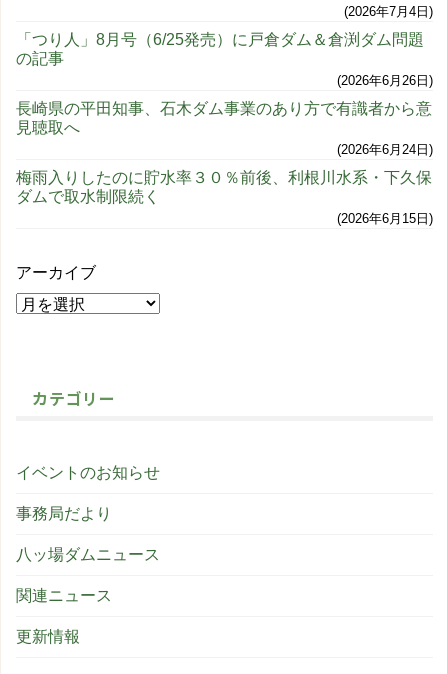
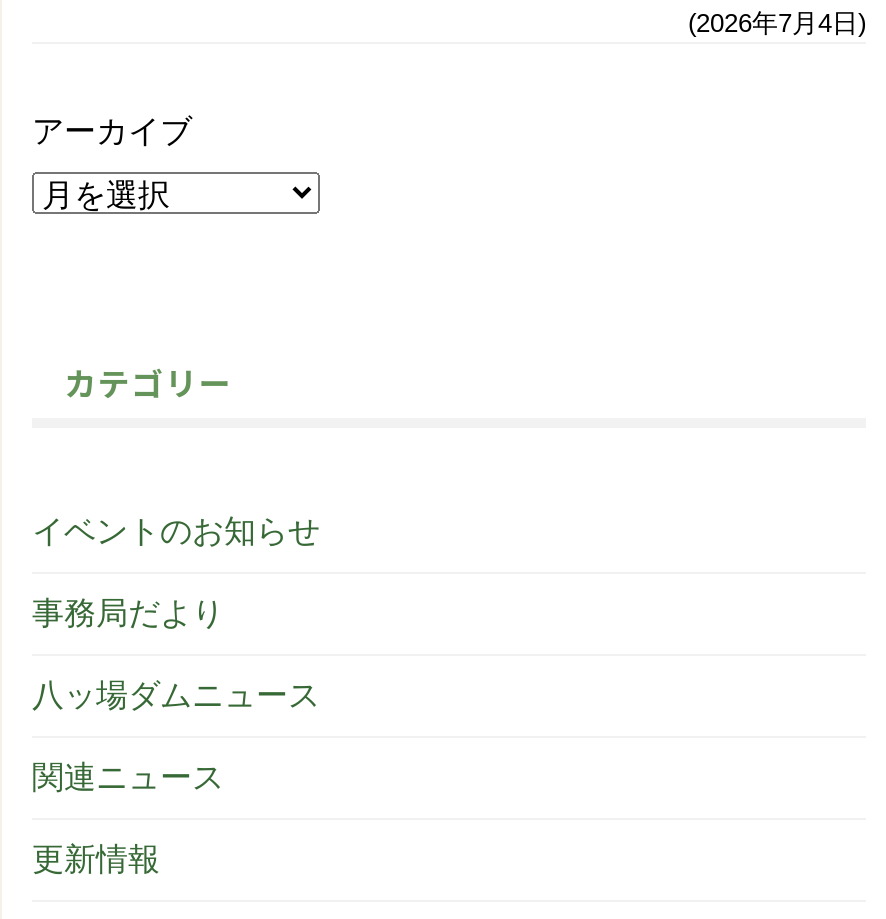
- 「つり人」8月号（6/25発売）に戸倉ダム＆倉渕ダム問題
- の記事
- 2026年6月26日
- 長崎県の平田知事、石木ダム事業のあり方で有識者から意
- 見聴取へ
- 2026年6月24日
- 梅雨入りしたのに貯水率３０％前後、利根川水系・下久保
- ダムで取水制限続く
- 2026年6月15日
